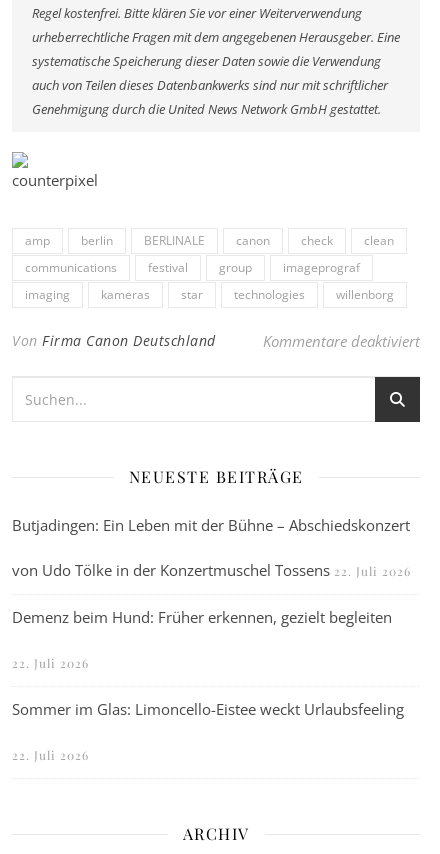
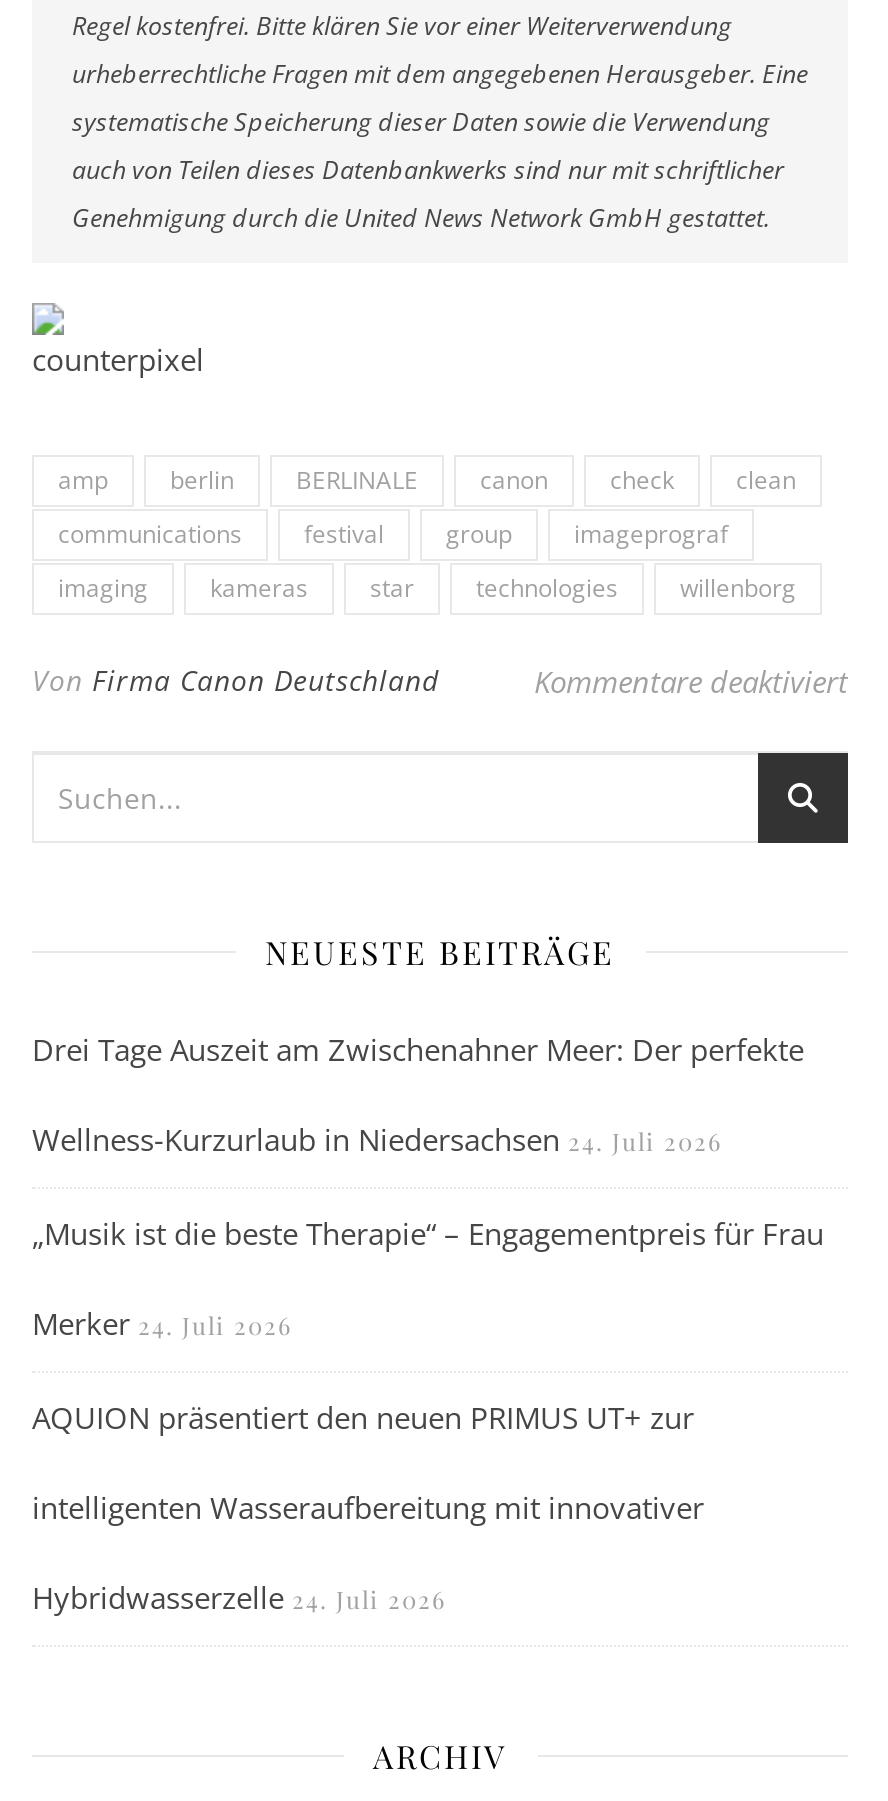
- Butjadingen: Ein Leben mit der Bühne – Abschiedskonzert
- von Udo Tölke in der Konzertmuschel Tossens 22. Juli 2026
- Demenz beim Hund: Früher erkennen, gezielt begleiten
- 22. Juli 2026
- Sommer im Glas: Limoncello-Eistee weckt Urlaubsfeeling
- 22. Juli 2026
+ Drei Tage Auszeit am Zwischenahner Meer: Der perfekte
+ Wellness-Kurzurlaub in Niedersachsen 24. Juli 2026
+ „Musik ist die beste Therapie“ – Engagementpreis für Frau
+ Merker 24. Juli 2026
+ AQUION präsentiert den neuen PRIMUS UT+ zur
+ intelligenten Wasseraufbereitung mit innovativer
+ Hybridwasserzelle 24. Juli 2026
